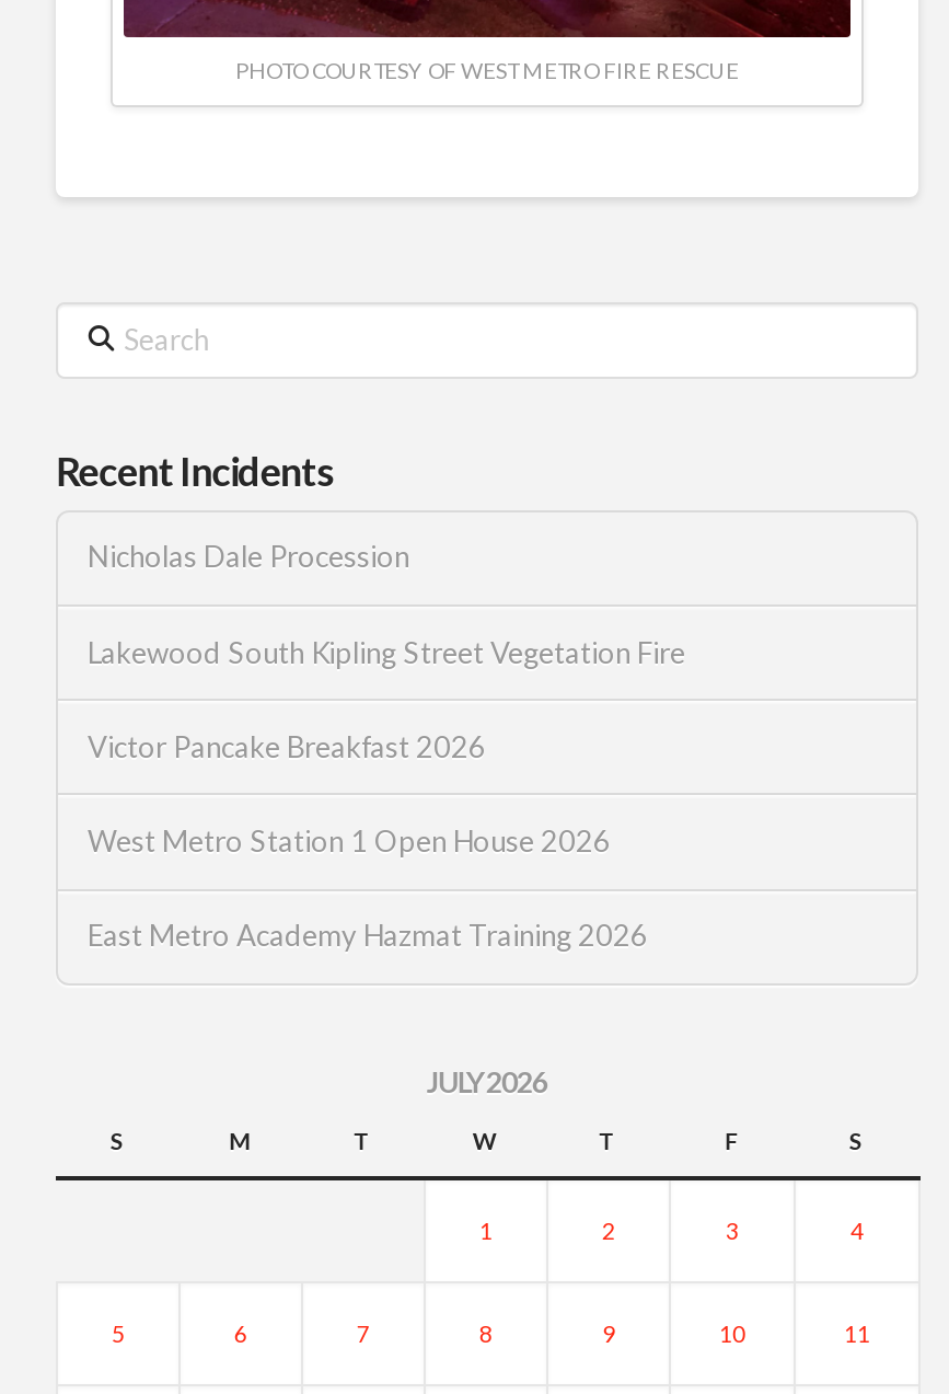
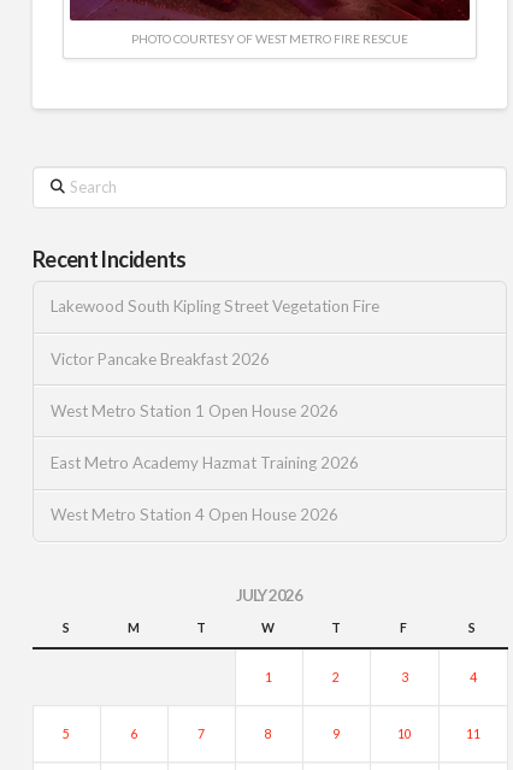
- Nicholas Dale Procession

moved up: Lakewood South Kipling Street Vegetation Fire | Victor Pancake Breakfast 2026 | West Metro Station 1 Open House 2026 | East Metro Academy Hazmat Training 2026

+ West Metro Station 4 Open House 2026
